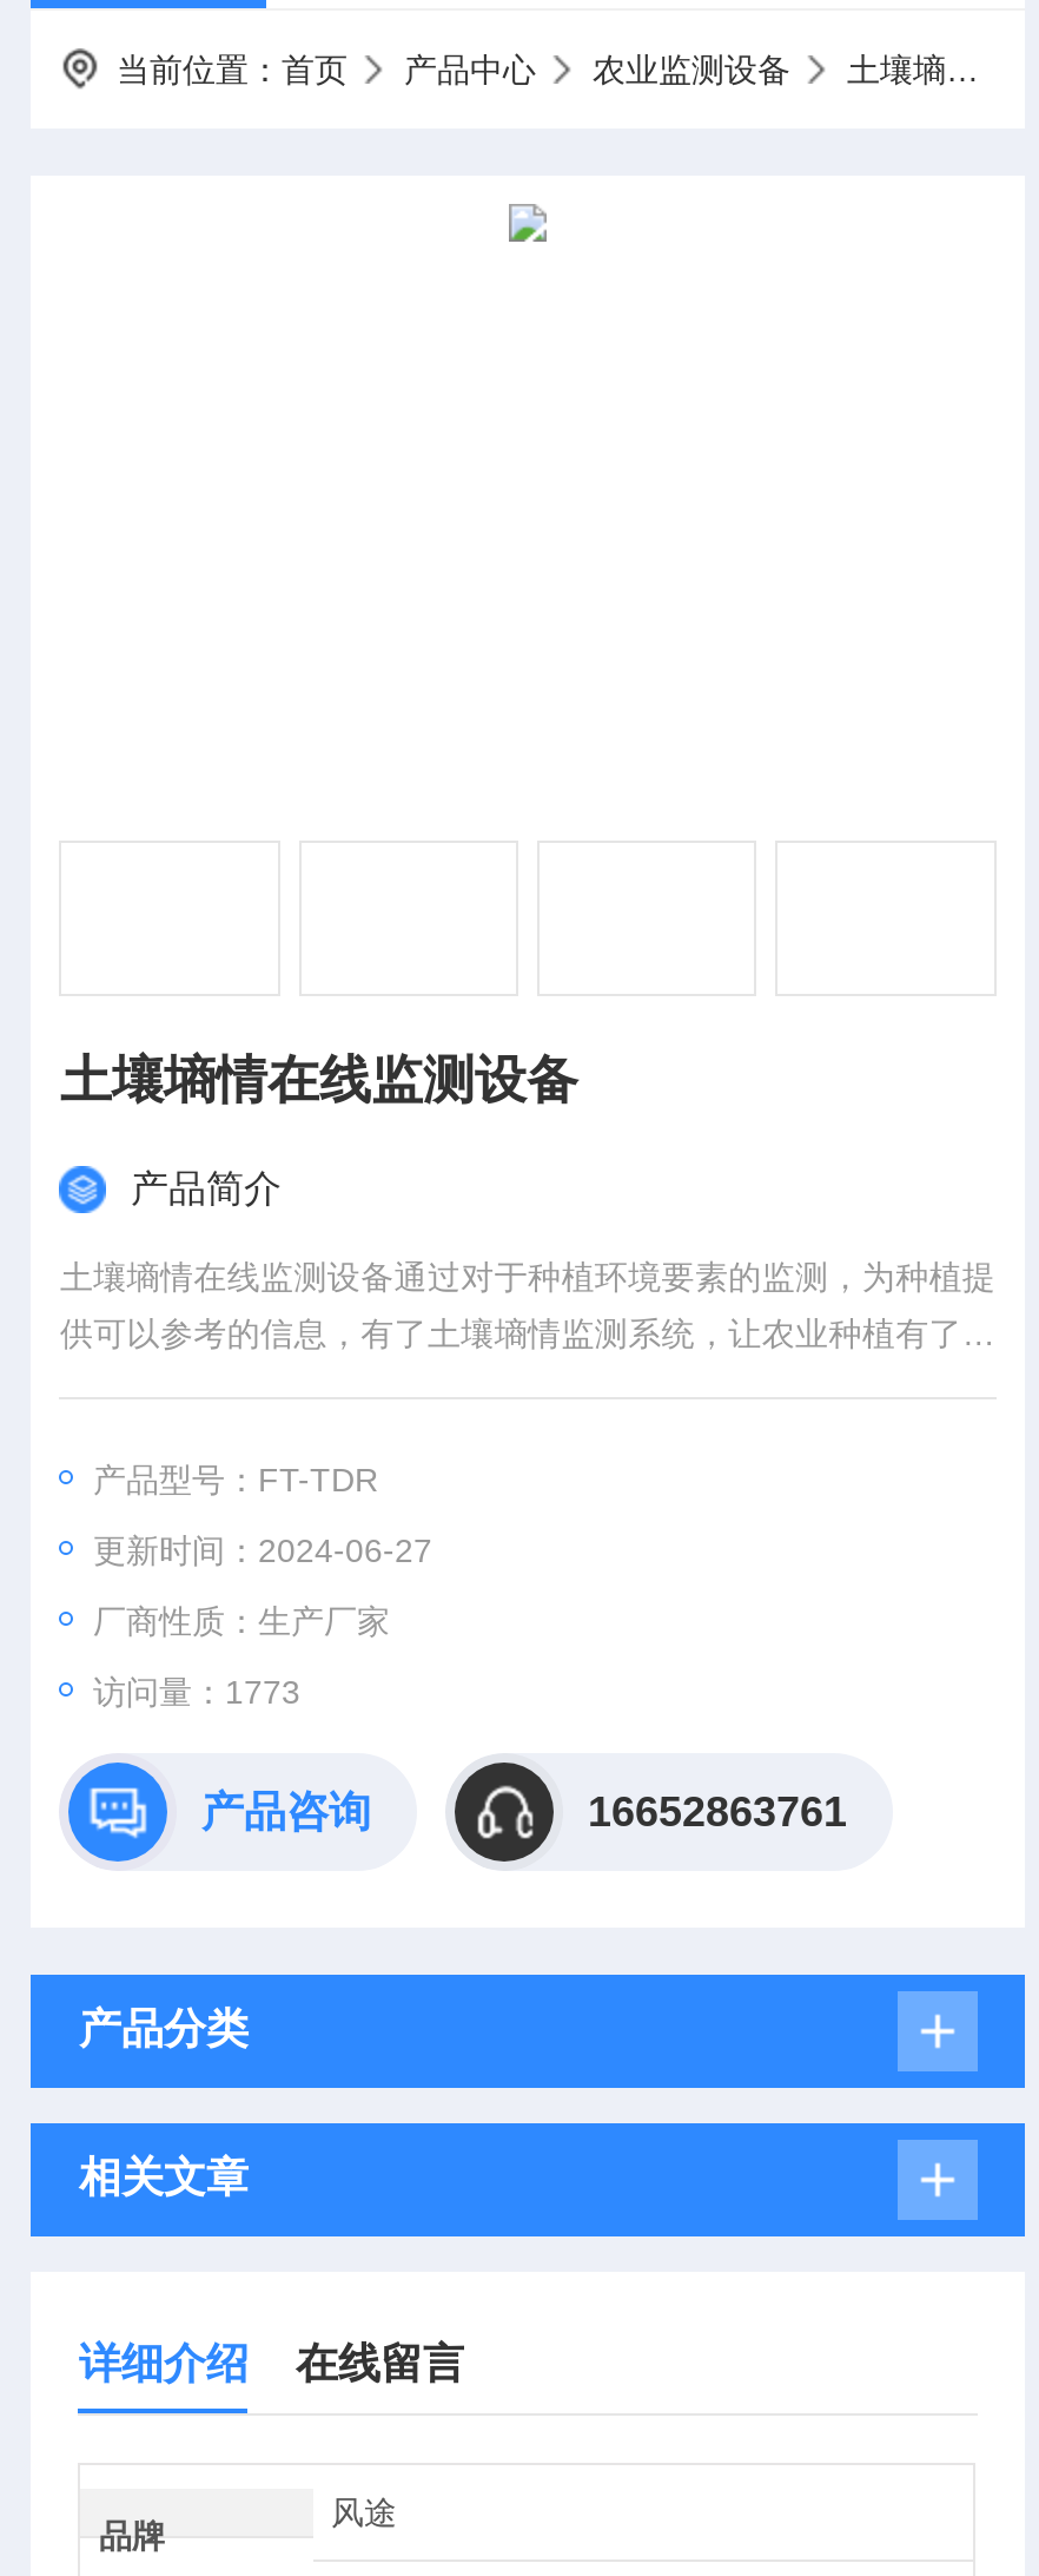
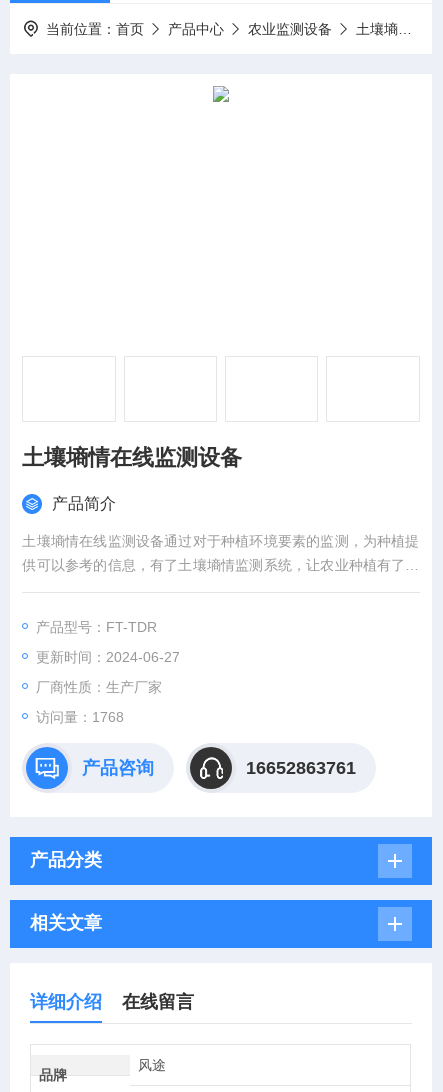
- 访问量：1773
+ 访问量：1768
